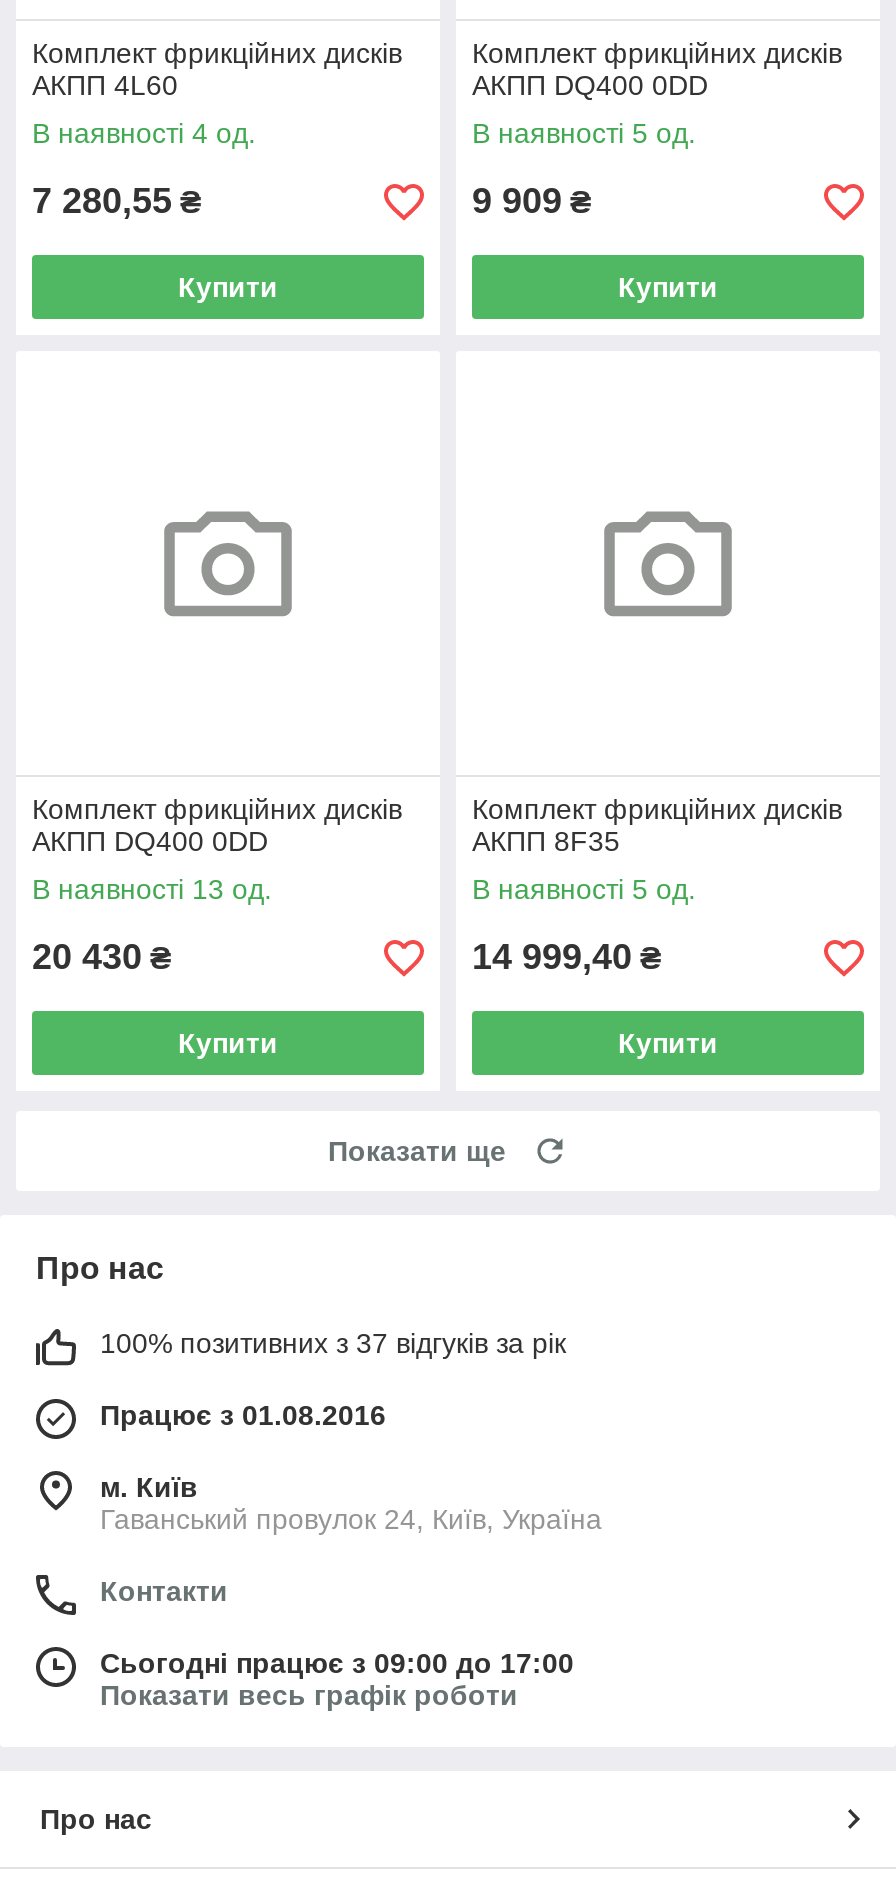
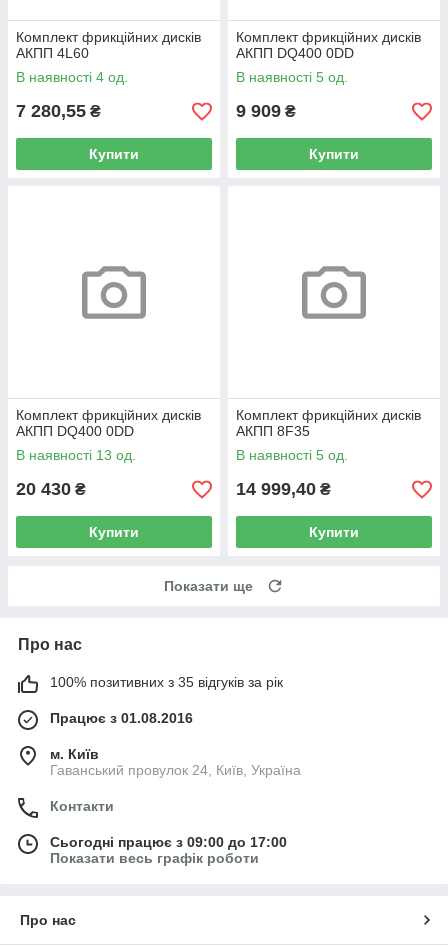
- 100% позитивних з 37 відгуків за рік
+ 100% позитивних з 35 відгуків за рік
